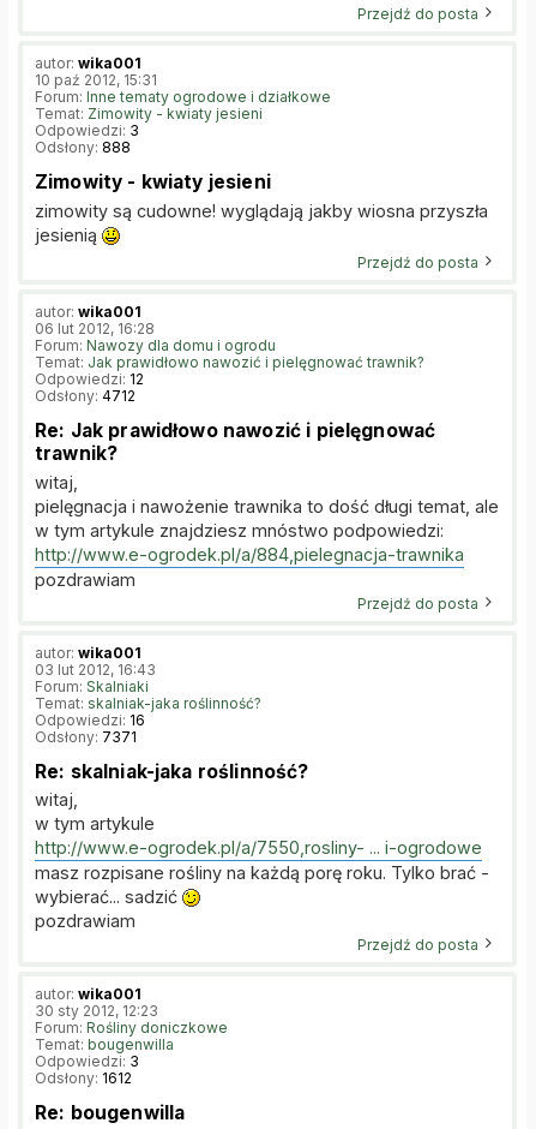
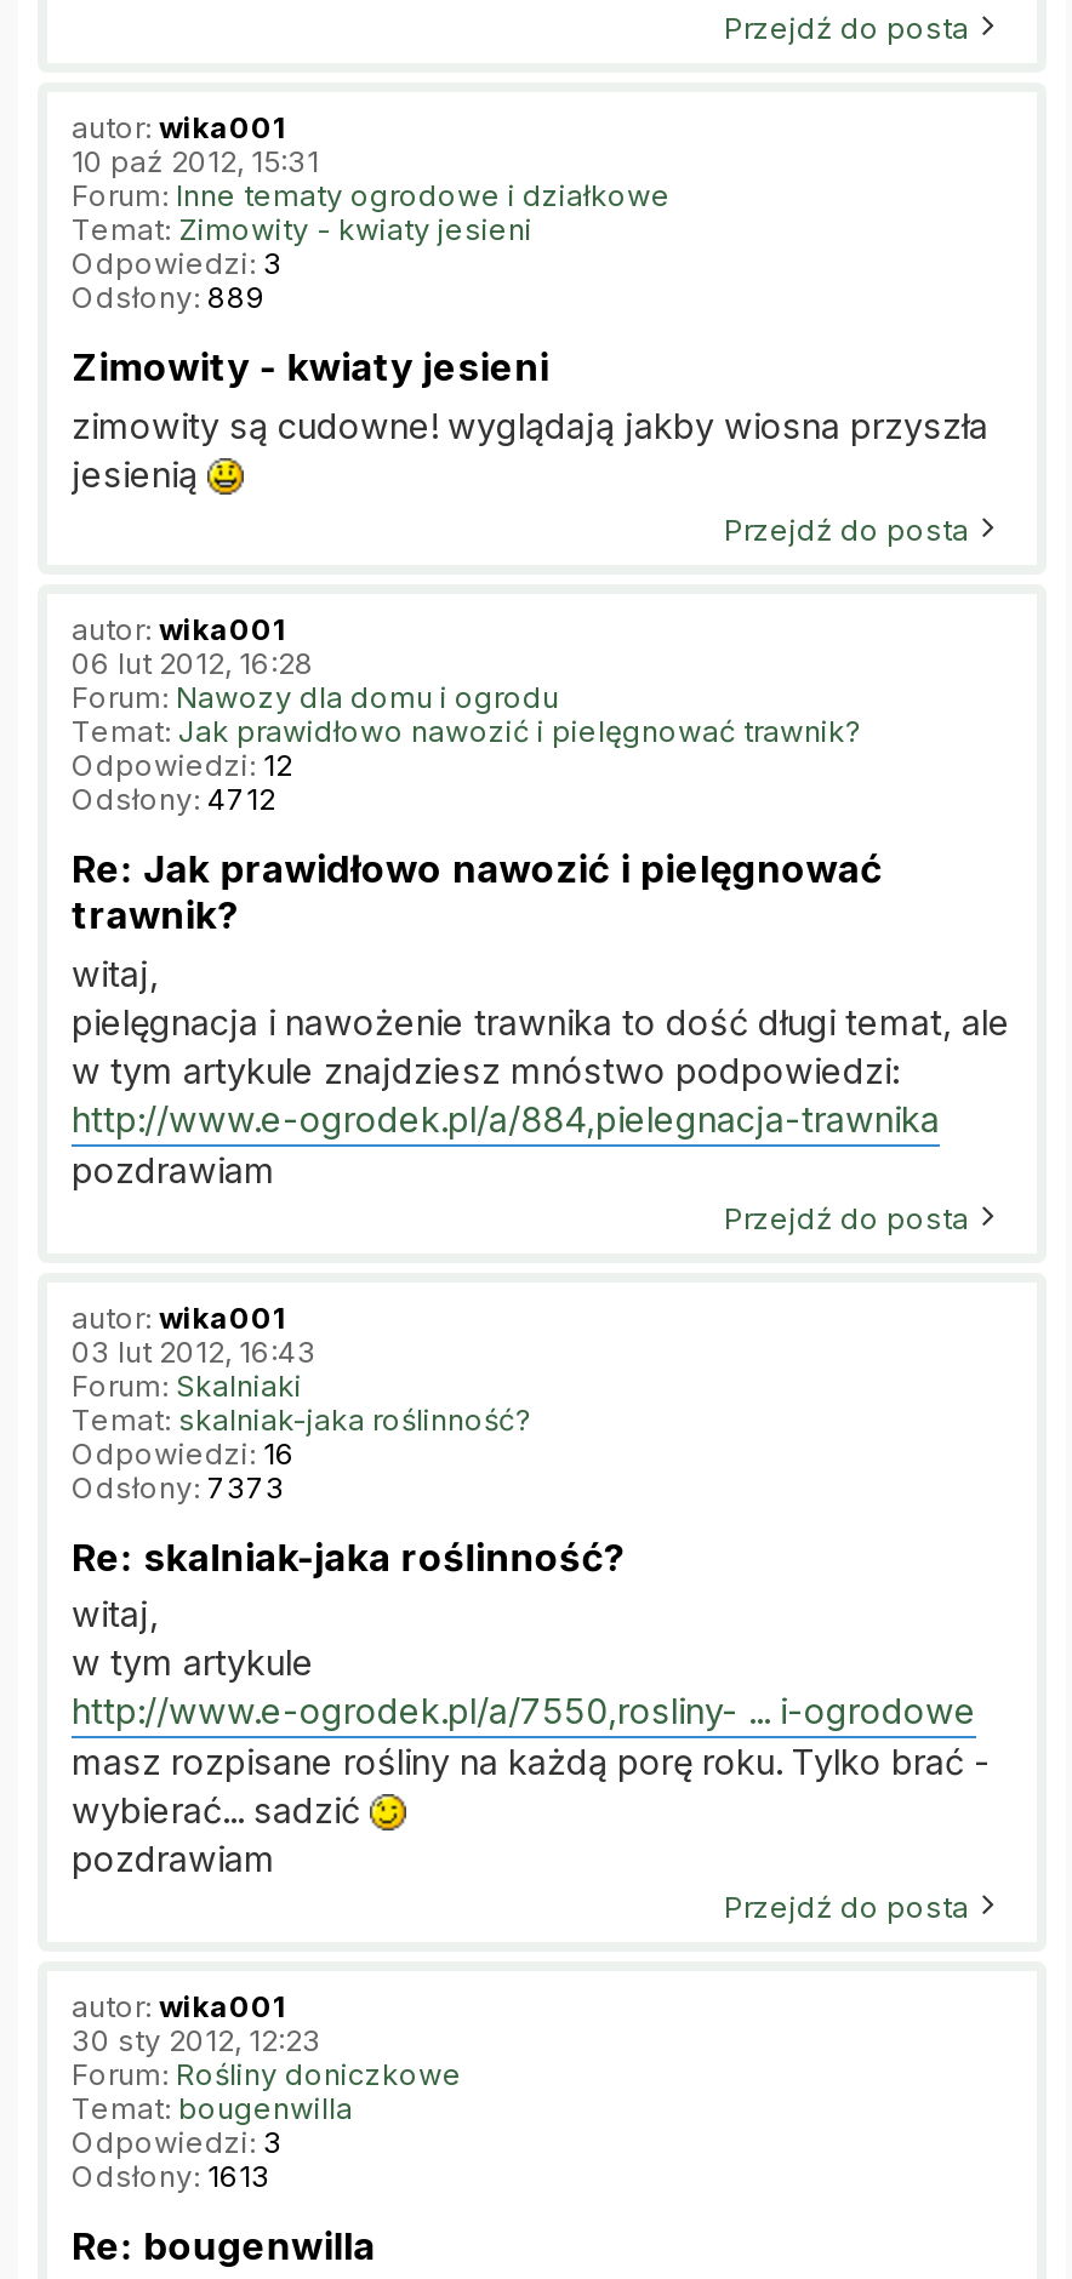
- Odsłony: 888
+ Odsłony: 889

- Odsłony: 7371
+ Odsłony: 7373

- Odsłony: 1612
+ Odsłony: 1613
